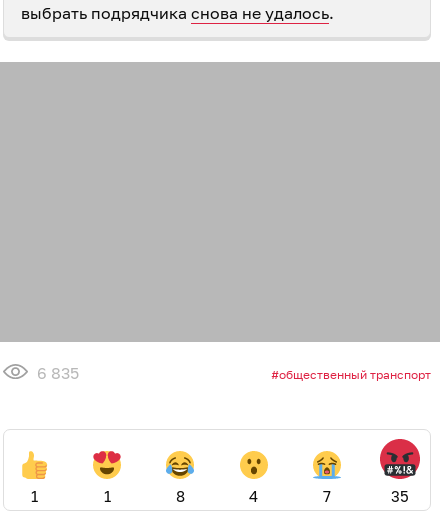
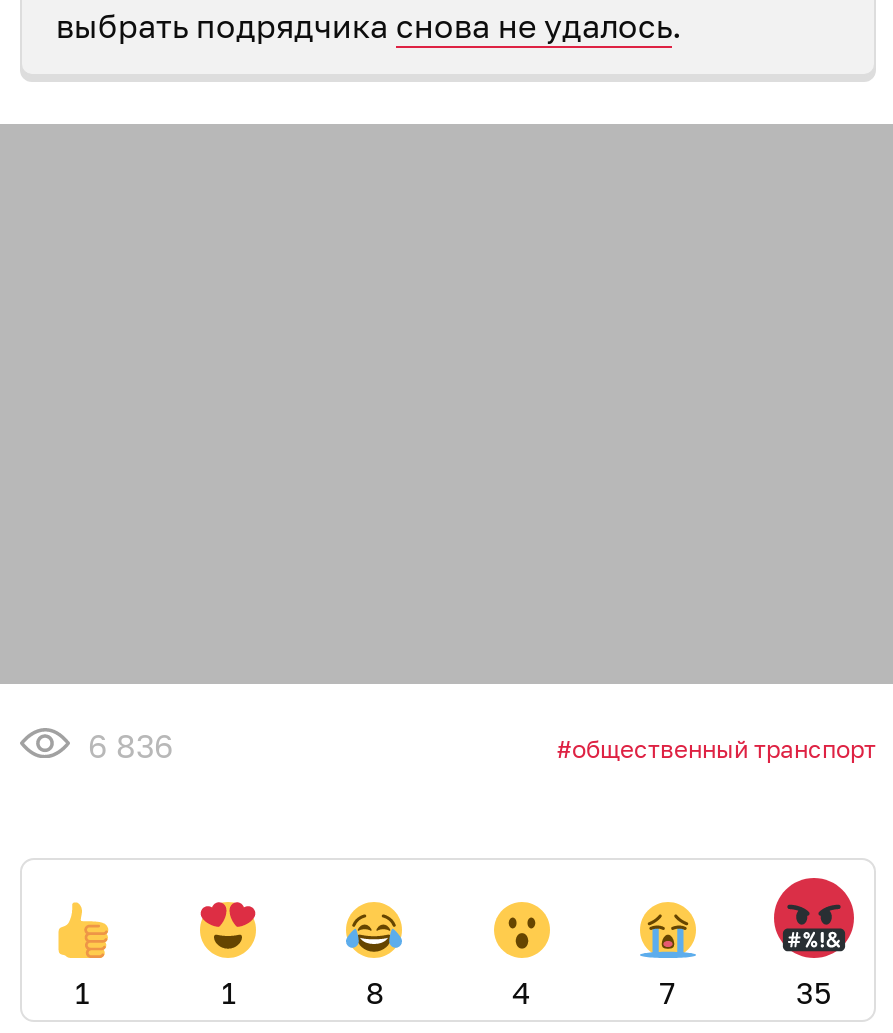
- 6 835
+ 6 836
